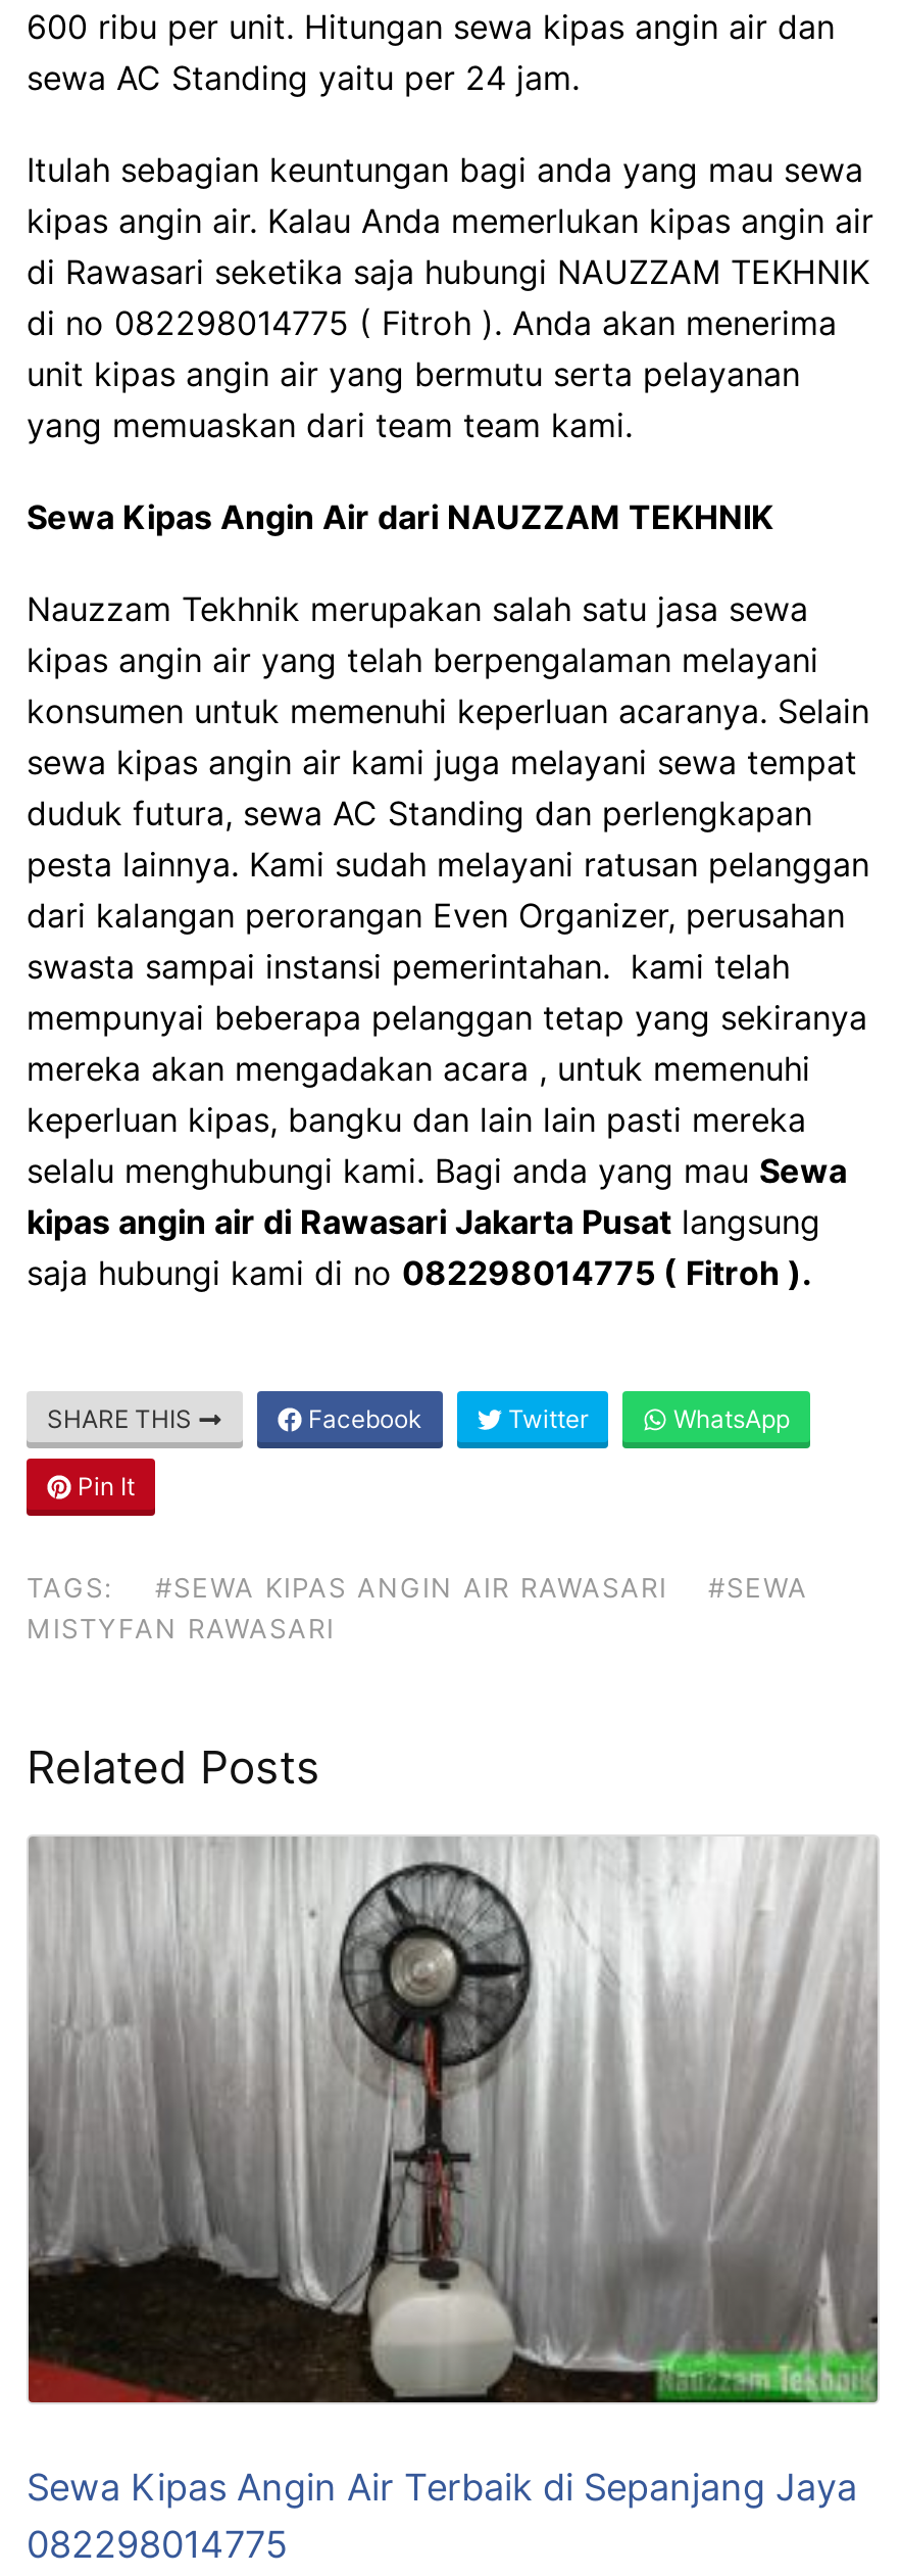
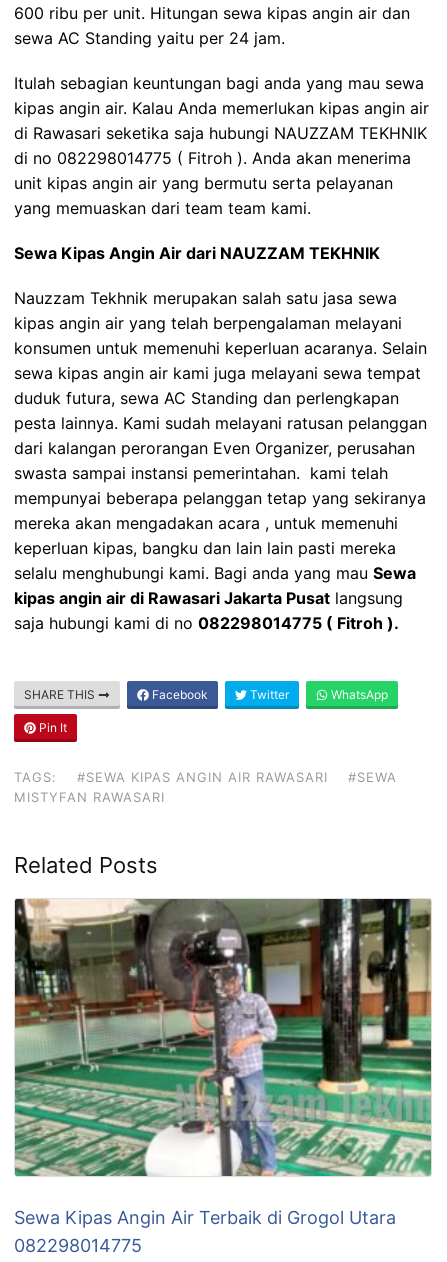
- [image]
- Sewa Kipas Angin Air Terbaik di Sepanjang Jaya
+ [image]
+ Sewa Kipas Angin Air Terbaik di Grogol Utara
